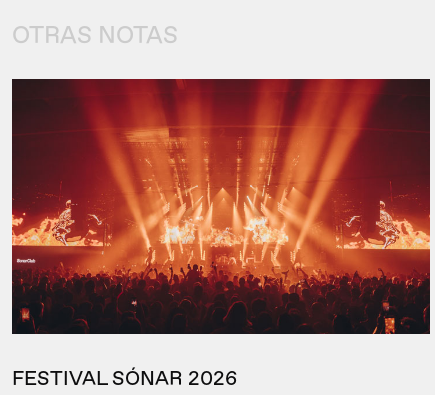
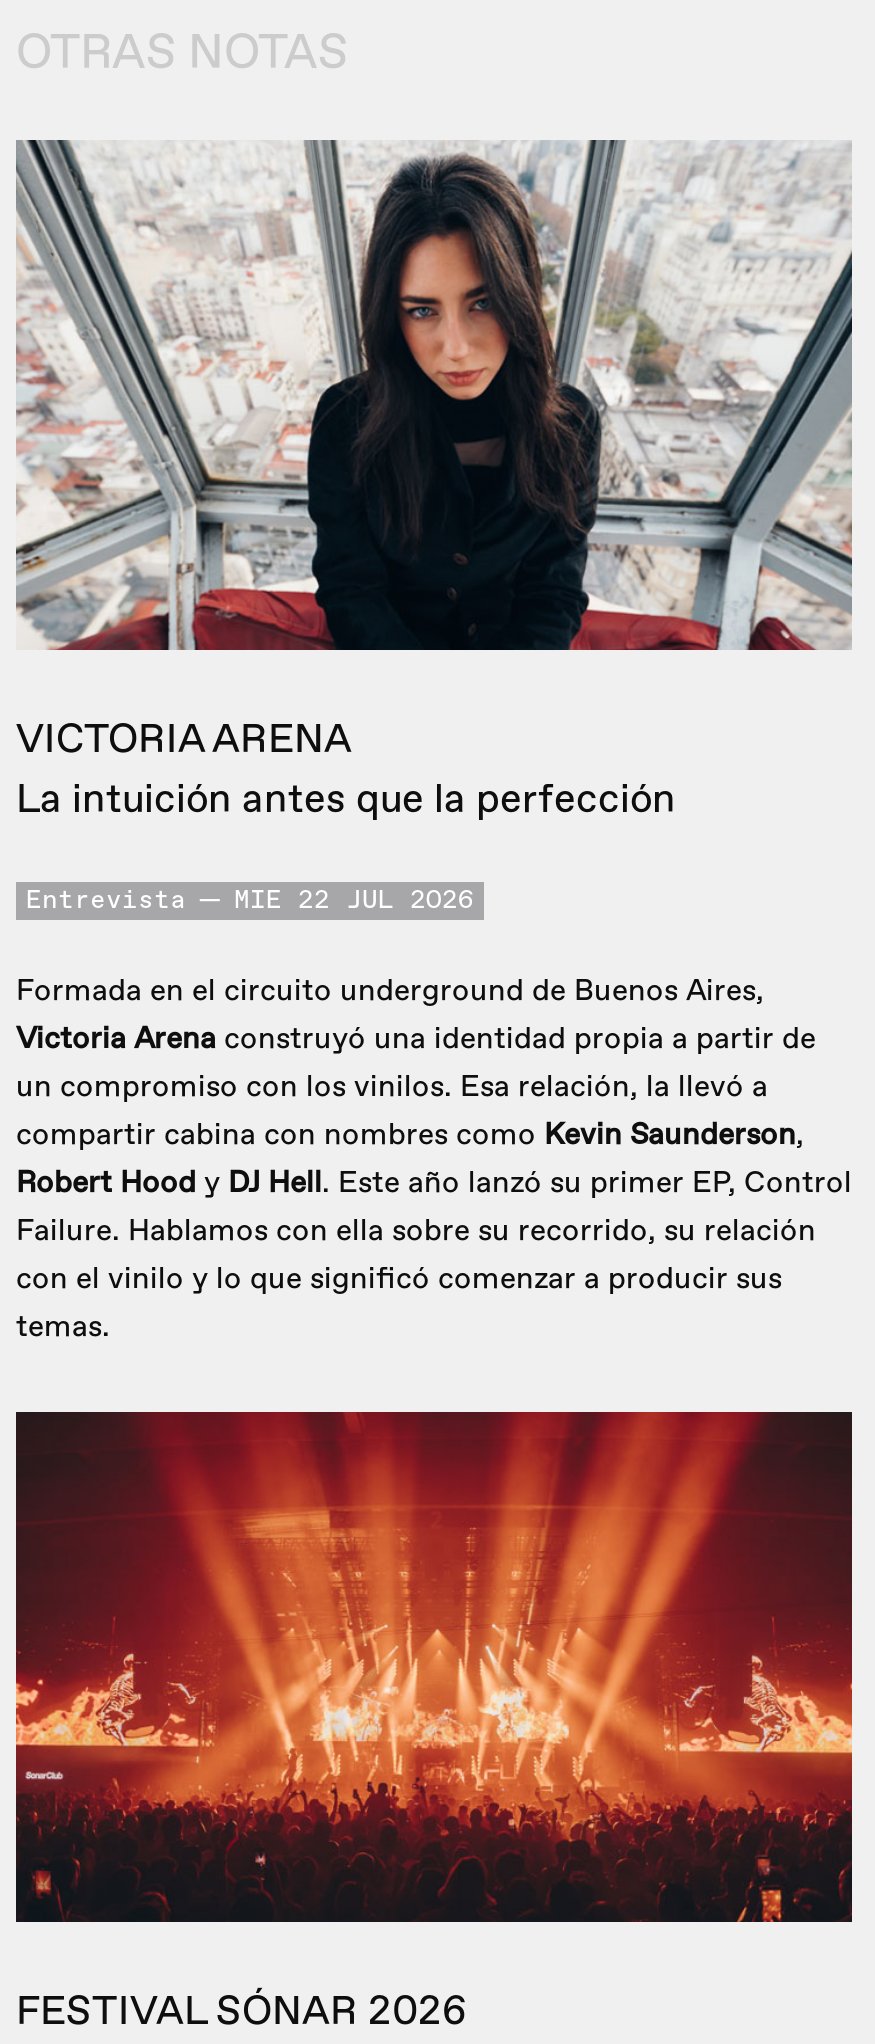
+ [image]
+ VICTORIA ARENA
+ La intuición antes que la perfección
+ Entrevista
+ MIE 22 JUL 2026
+ Formada en el circuito underground de Buenos Aires,
+ Victoria Arena construyó una identidad propia a partir de
+ un compromiso con los vinilos. Esa relación, la llevó a
+ compartir cabina con nombres como Kevin Saunderson,
+ Robert Hood y DJ Hell. Este año lanzó su primer EP, Control
+ Failure. Hablamos con ella sobre su recorrido, su relación
+ con el vinilo y lo que significó comenzar a producir sus
+ temas.
